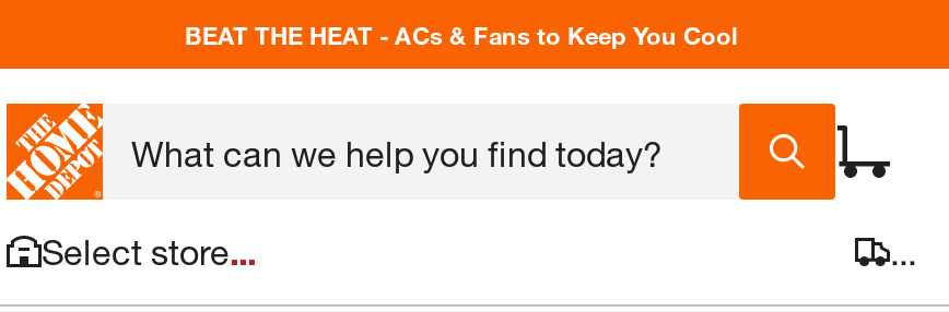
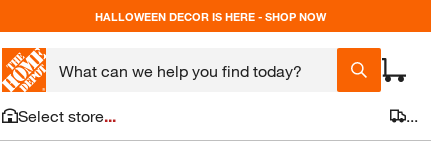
- BEAT THE HEAT - ACs & Fans to Keep You Cool
+ HALLOWEEN DECOR IS HERE - SHOP NOW
